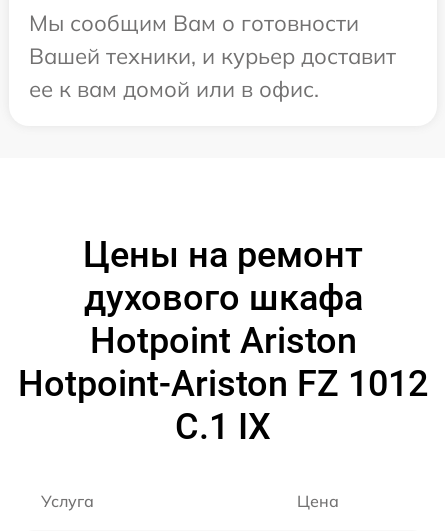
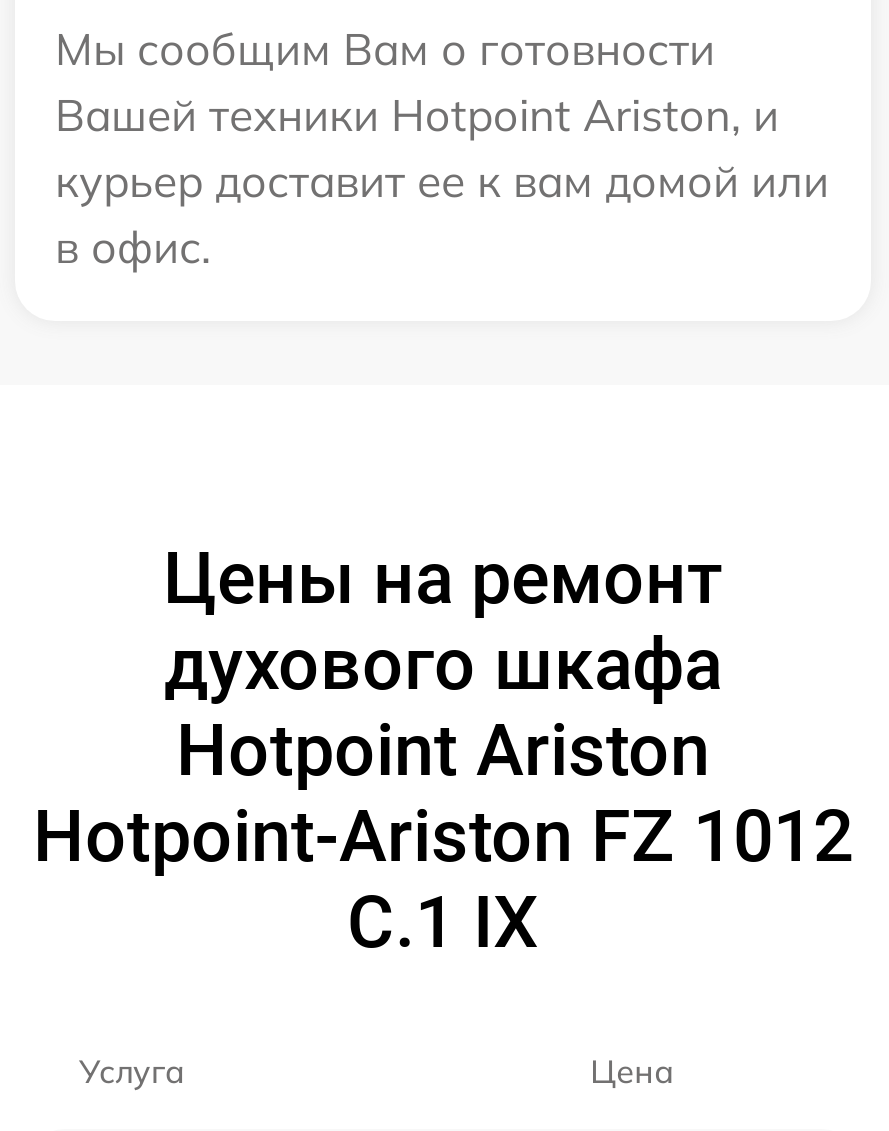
- Вашей техники, и курьер доставит
- ее к вам домой или в офис.
+ Вашей техники Hotpoint Ariston, и
+ курьер доставит ее к вам домой или
+ в офис.
